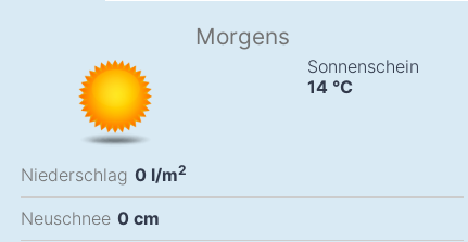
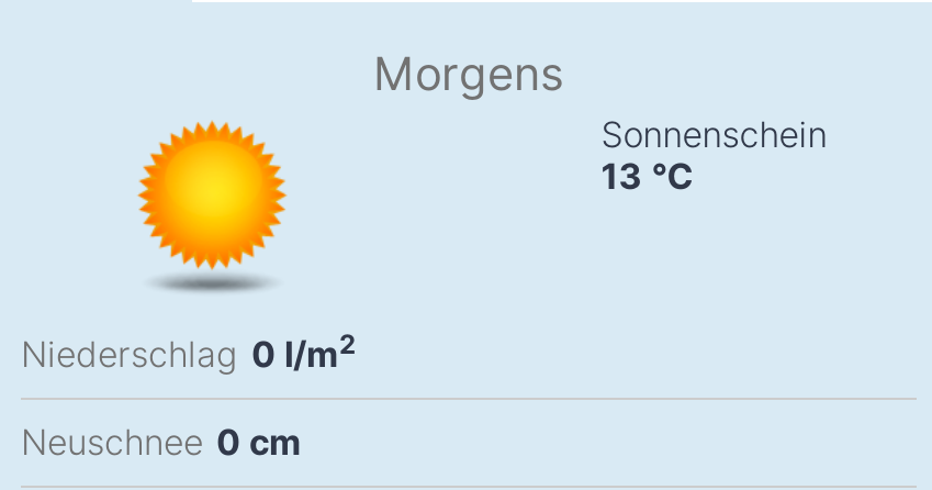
- 14 °C
+ 13 °C
